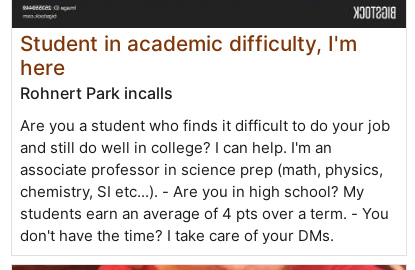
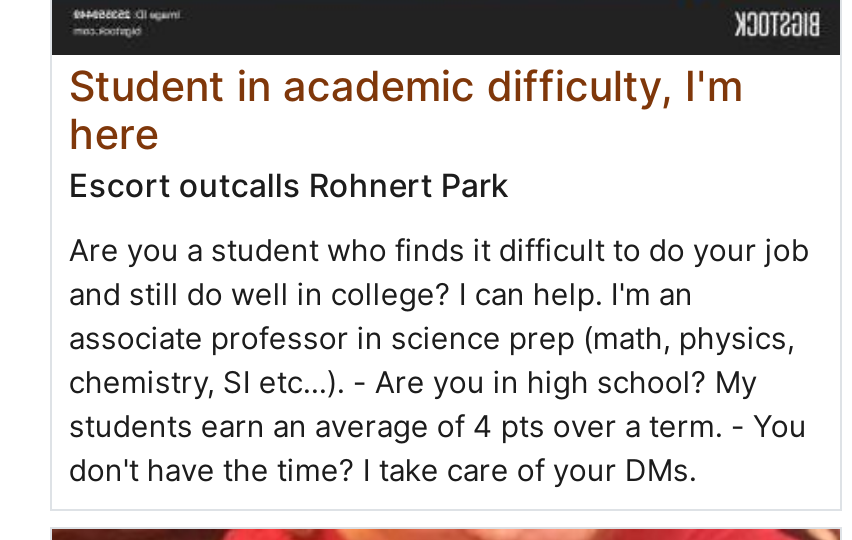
- Rohnert Park incalls
+ Escort outcalls Rohnert Park
